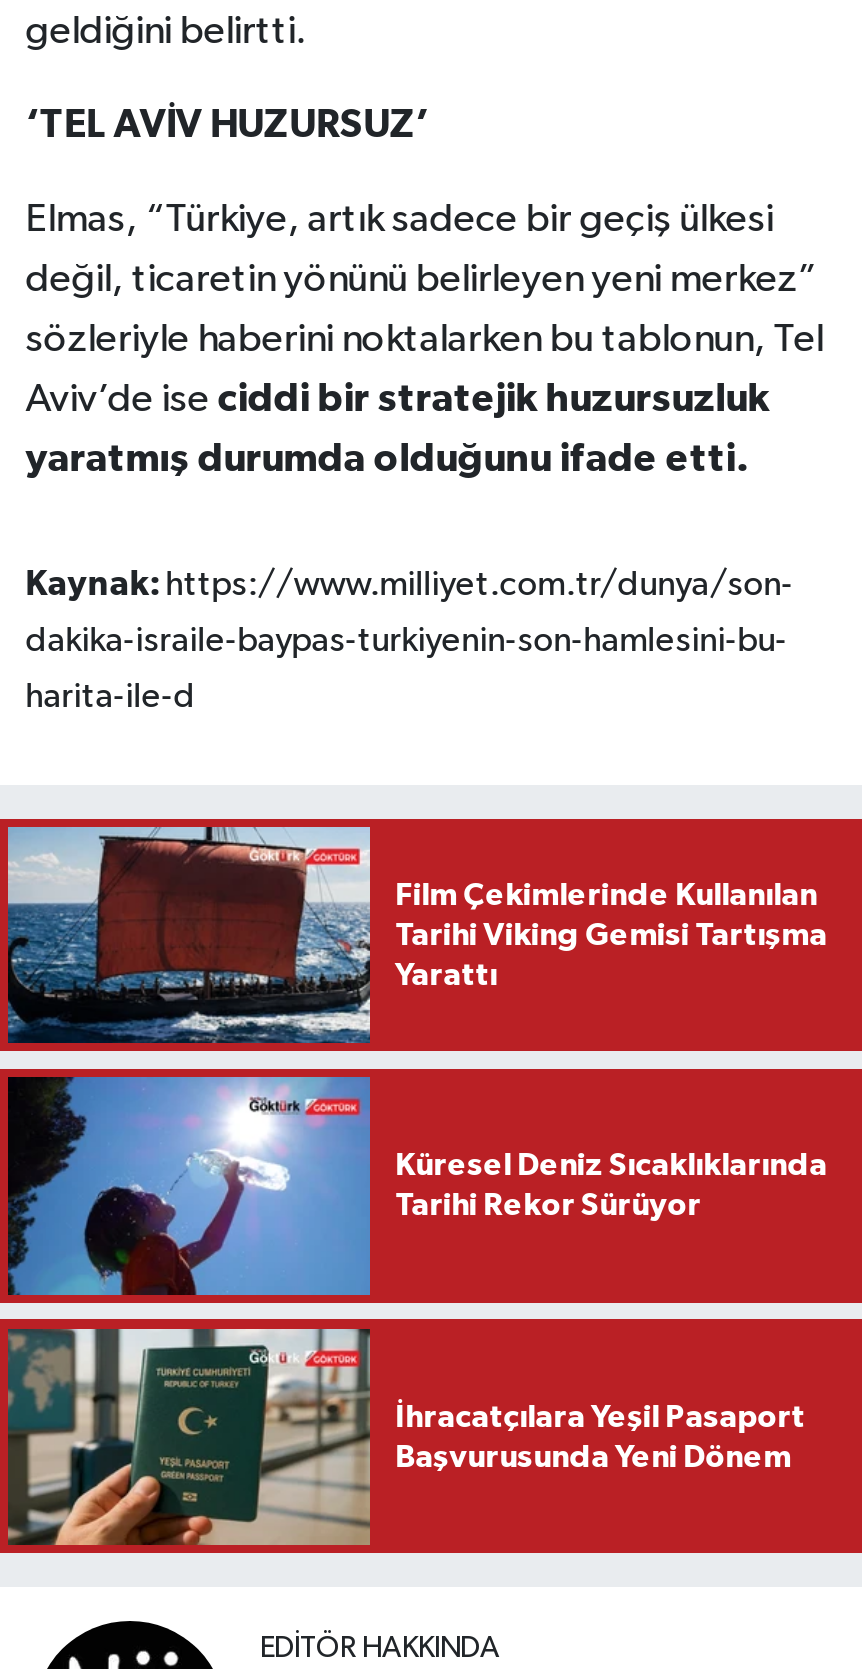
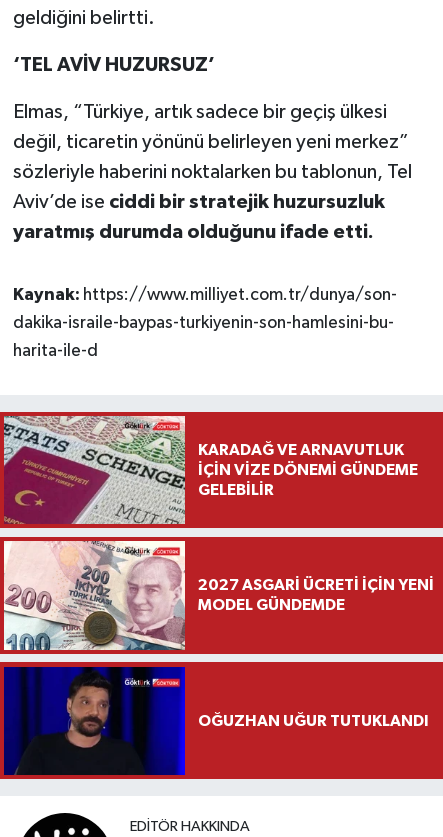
- [image]
- Film Çekimlerinde Kullanılan
- Tarihi Viking Gemisi Tartışma
- Yarattı
+ [image]
+ KARADAĞ VE ARNAVUTLUK
+ İÇİN VİZE DÖNEMİ GÜNDEME
+ GELEBİLİR

- [image]
- Küresel Deniz Sıcaklıklarında
- Tarihi Rekor Sürüyor
+ [image]
+ 2027 ASGARİ ÜCRETİ İÇİN YENİ
+ MODEL GÜNDEMDE

- [image]
- İhracatçılara Yeşil Pasaport
- Başvurusunda Yeni Dönem
+ [image]
+ OĞUZHAN UĞUR TUTUKLANDI
